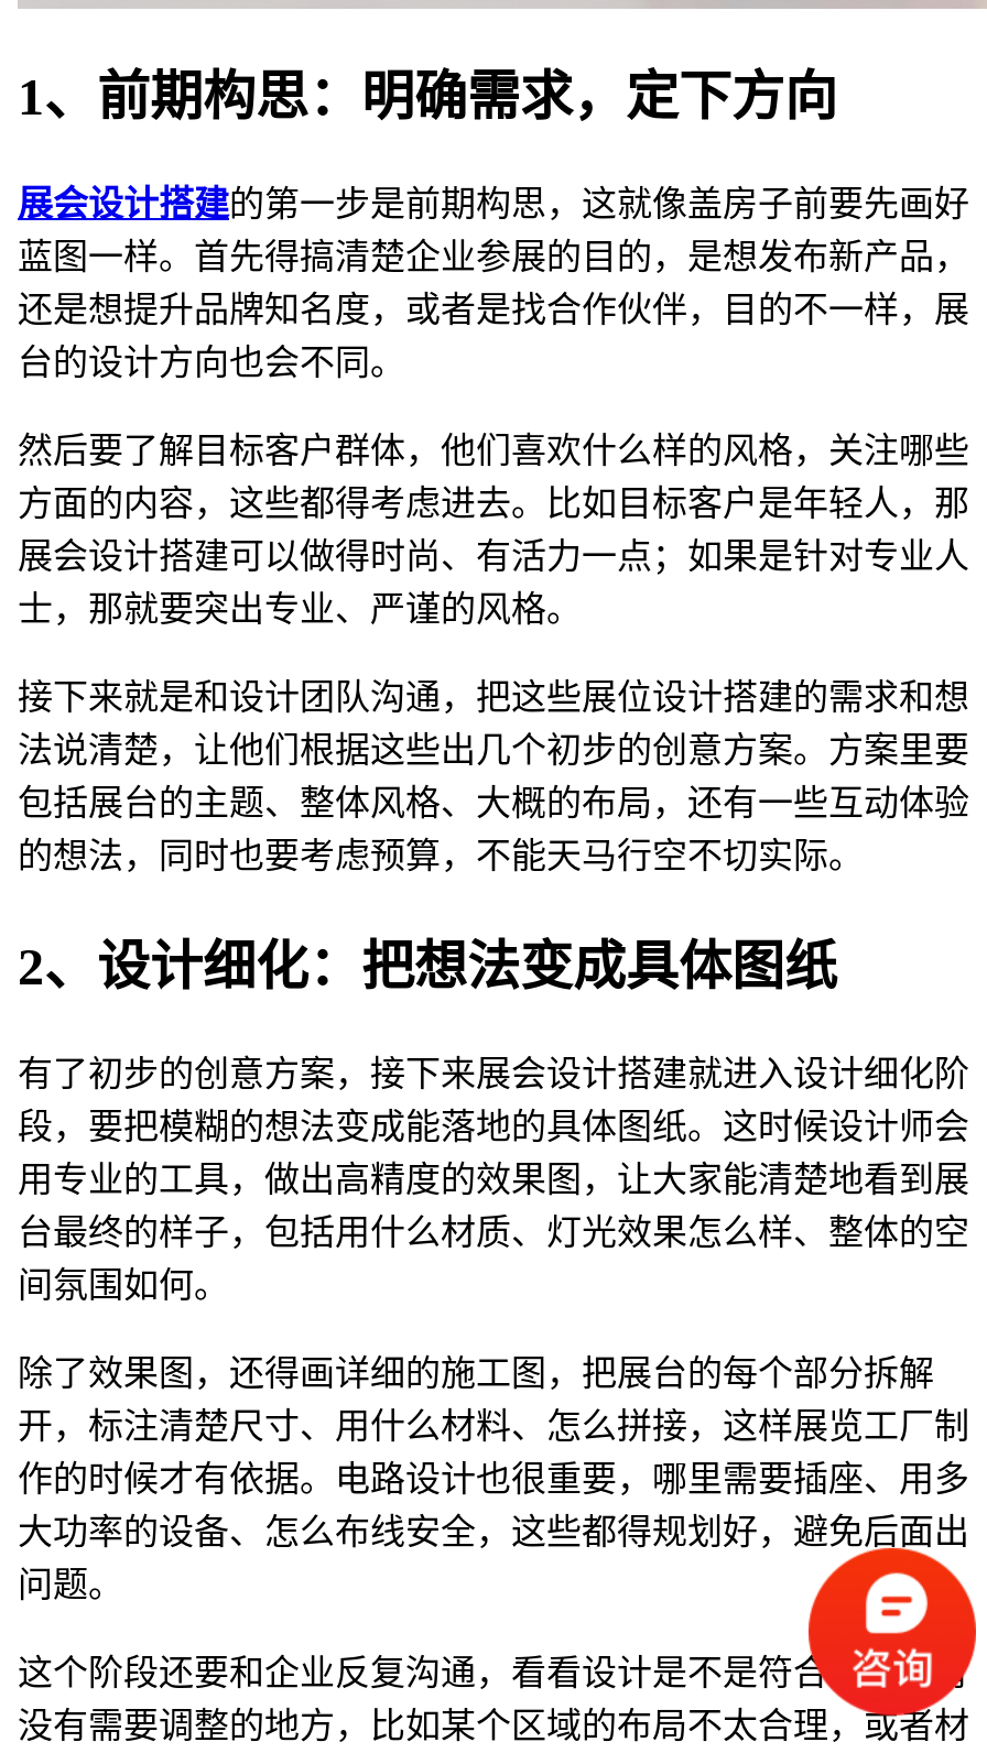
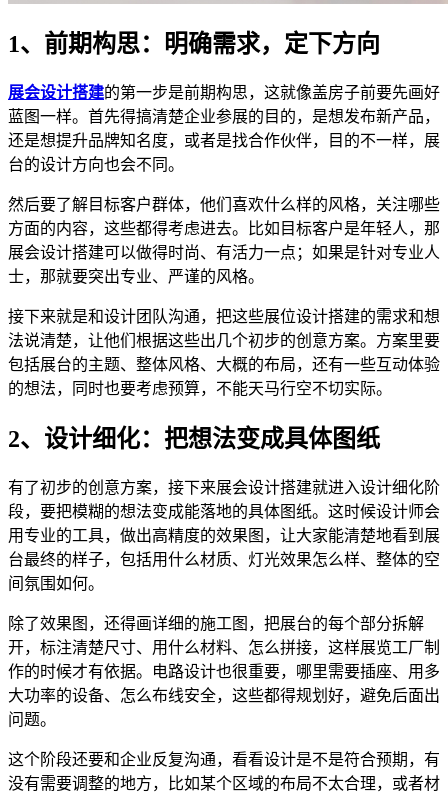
- [image]
